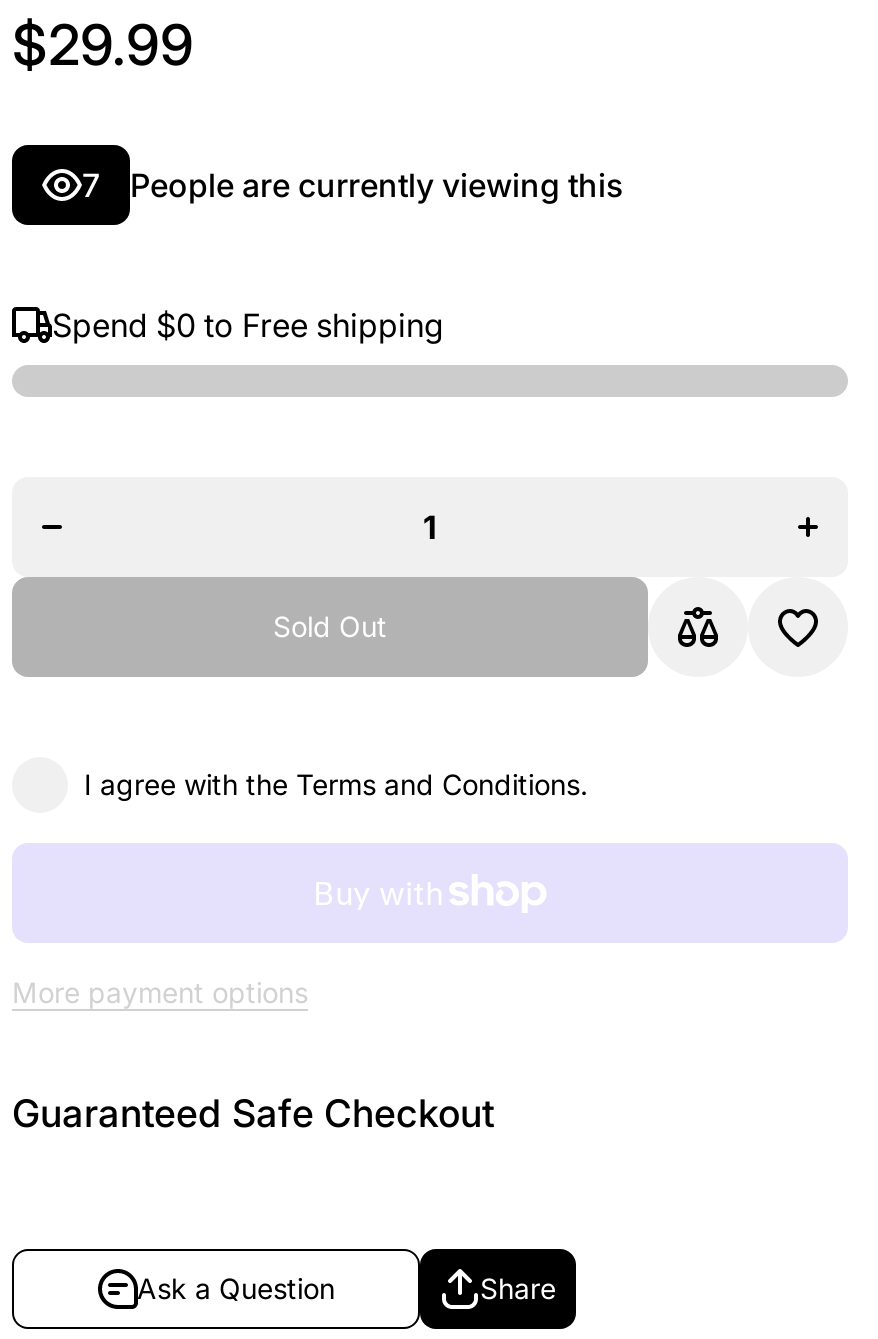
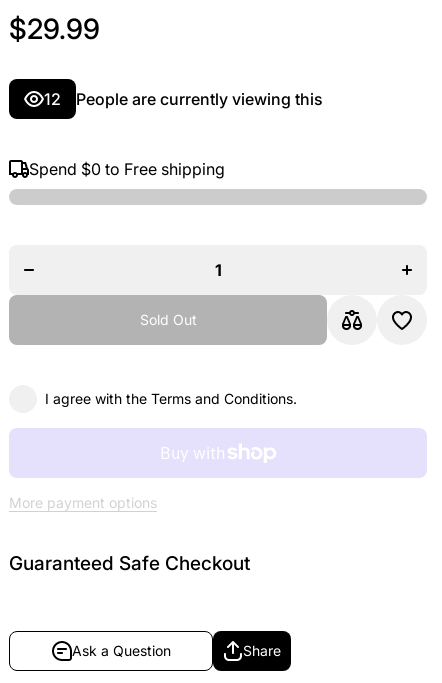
- 7 People are currently viewing this
+ 12 People are currently viewing this
